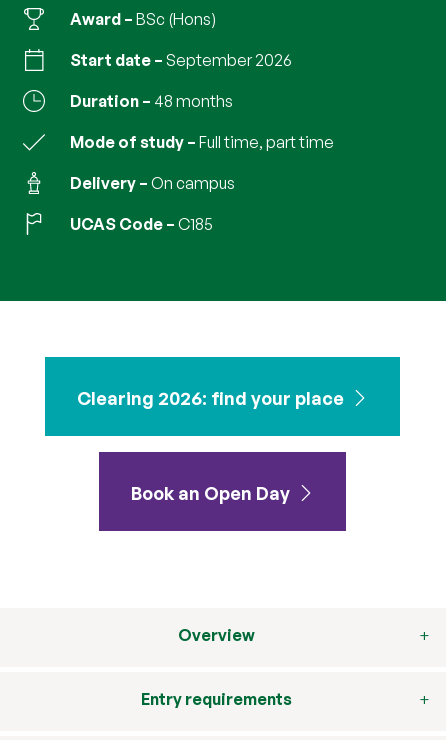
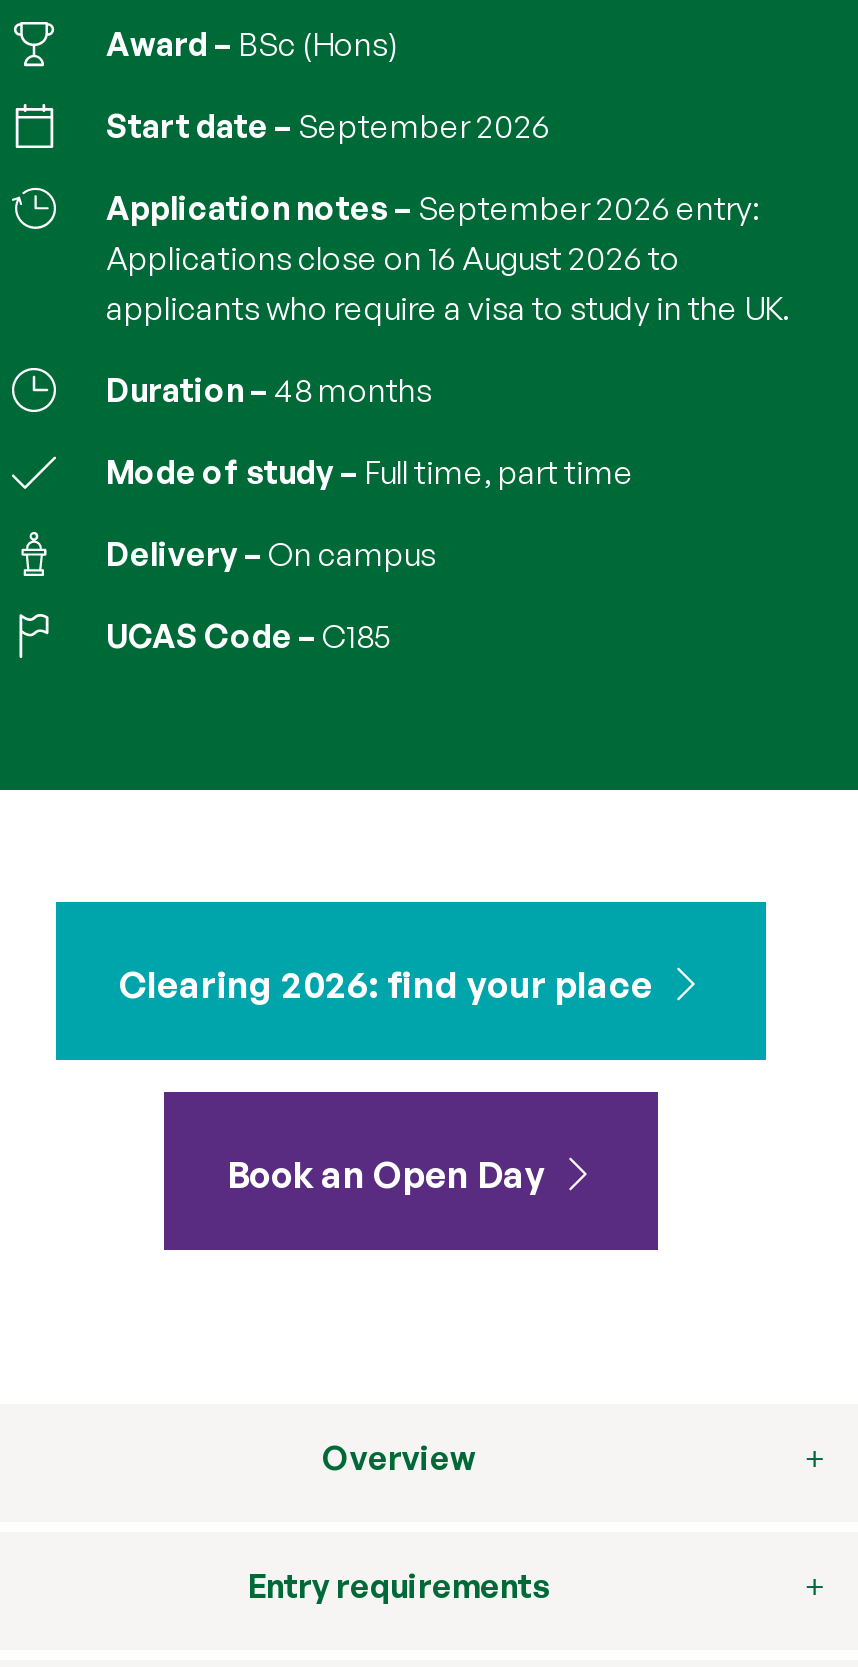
+ Application notes
+ September 2026 entry:
+ Applications close on 16 August 2026 to
+ applicants who require a visa to study in the UK.
